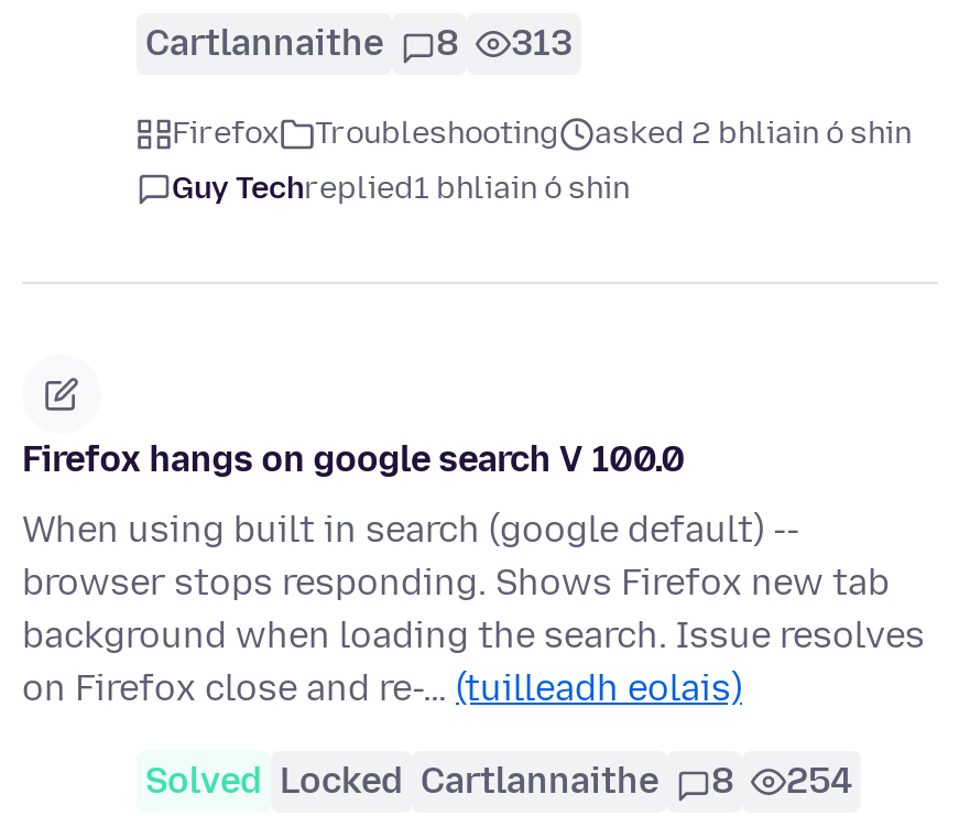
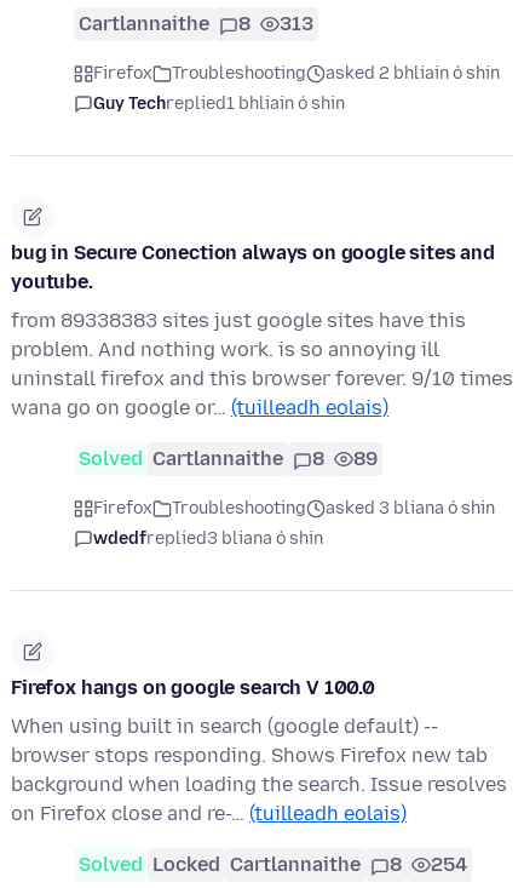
+ bug in Secure Conection always on google sites and
+ youtube.
+ from 89338383 sites just google sites have this
+ problem. And nothing work. is so annoying ill
+ uninstall firefox and this browser forever. 9/10 times
+ wana go on google or… (tuilleadh eolais)
+ Solved Cartlannaithe
+ 8
+ 89
+ Firefox
+ Troubleshooting
+ asked 3 bliana ó shin
+ wdedfreplied 3 bliana ó shin
